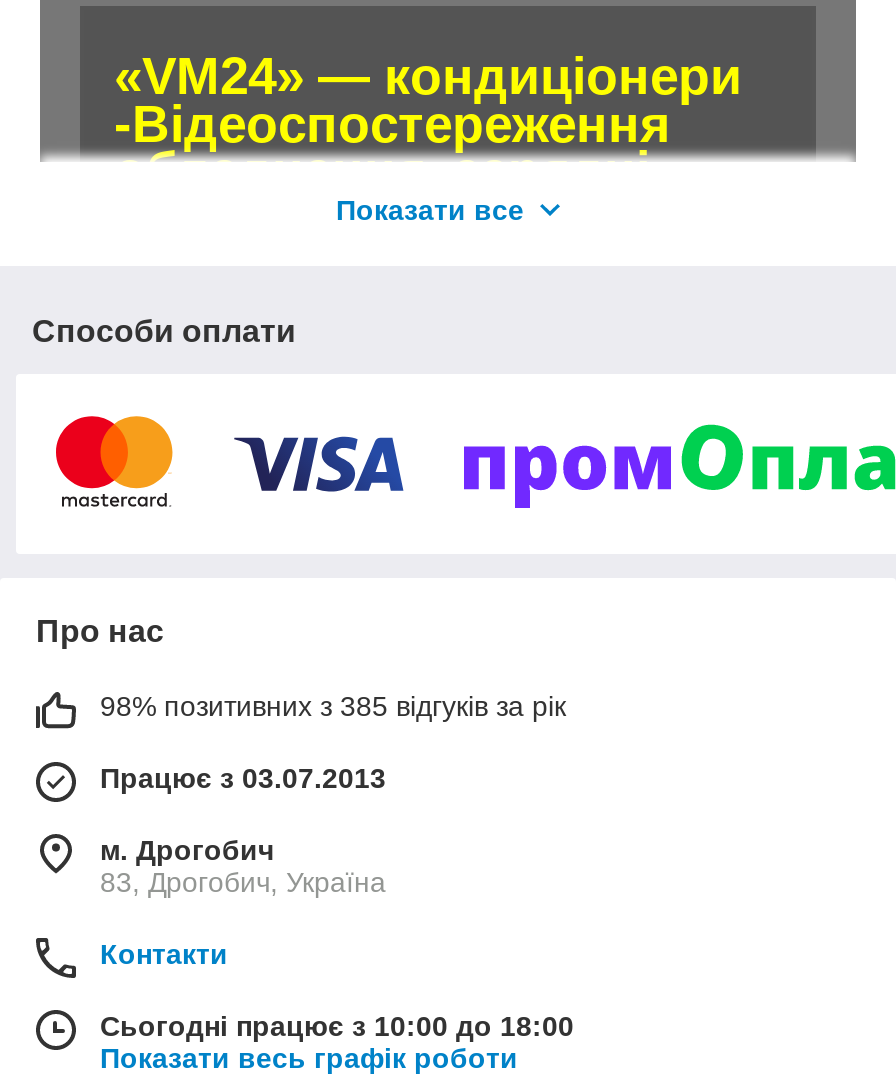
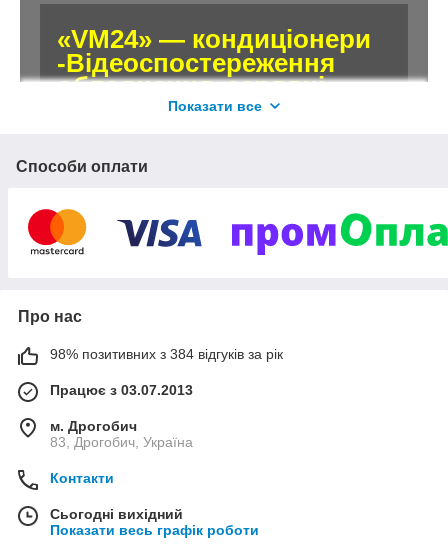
- 98% позитивних з 385 відгуків за рік
+ 98% позитивних з 384 відгуків за рік

- Сьогодні працює з 10:00 до 18:00
+ Сьогодні вихідний
